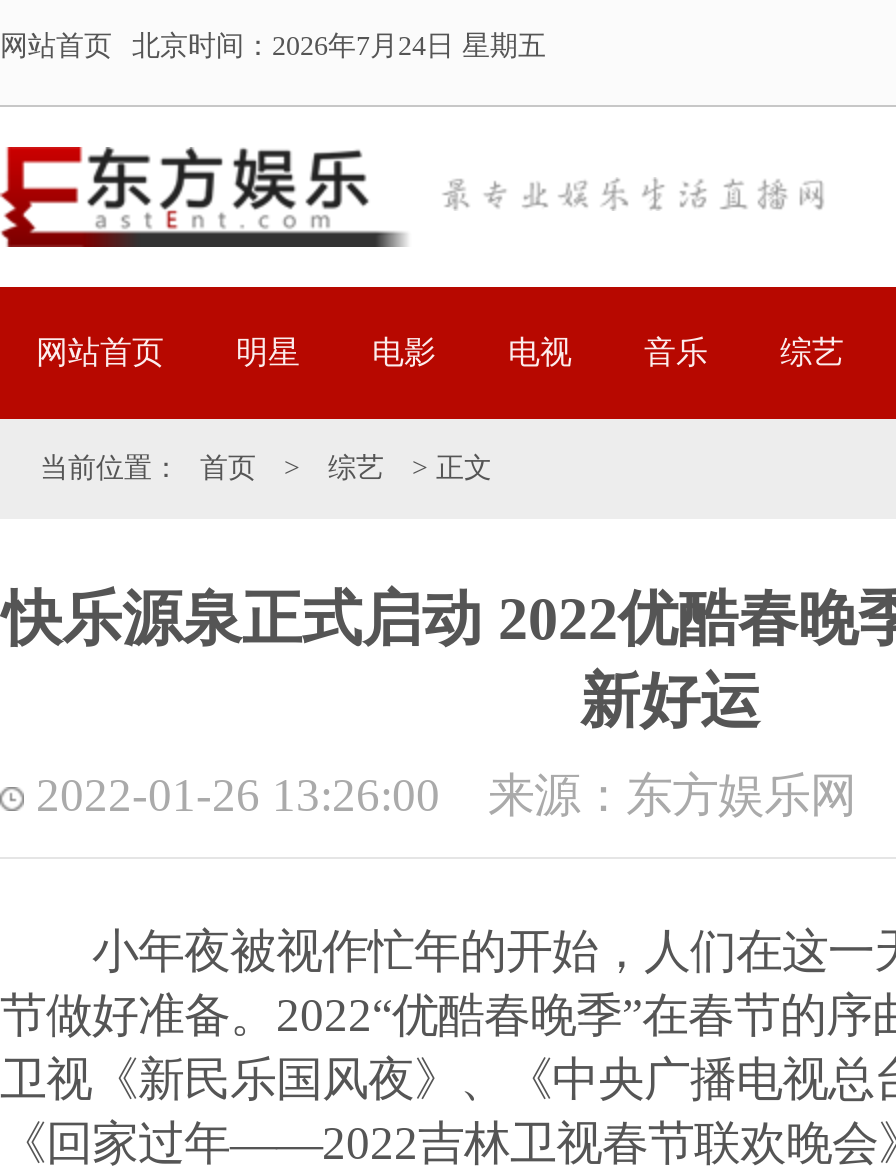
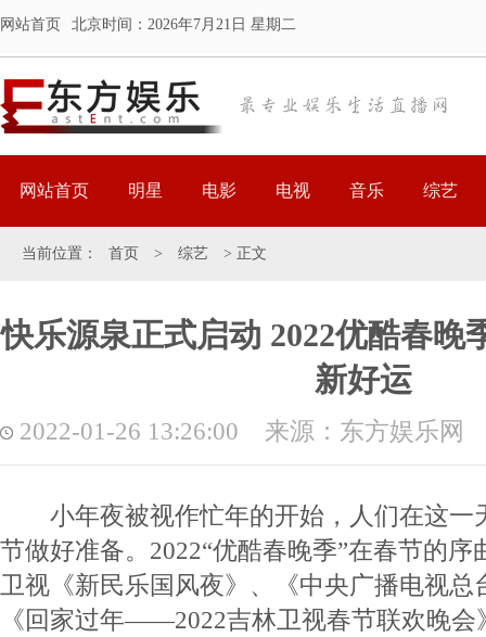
- 北京时间：2026年7月24日 星期五
+ 北京时间：2026年7月21日 星期二
